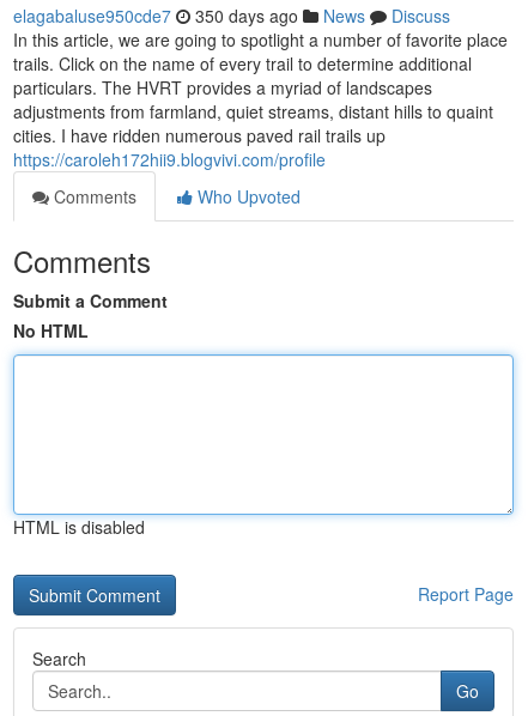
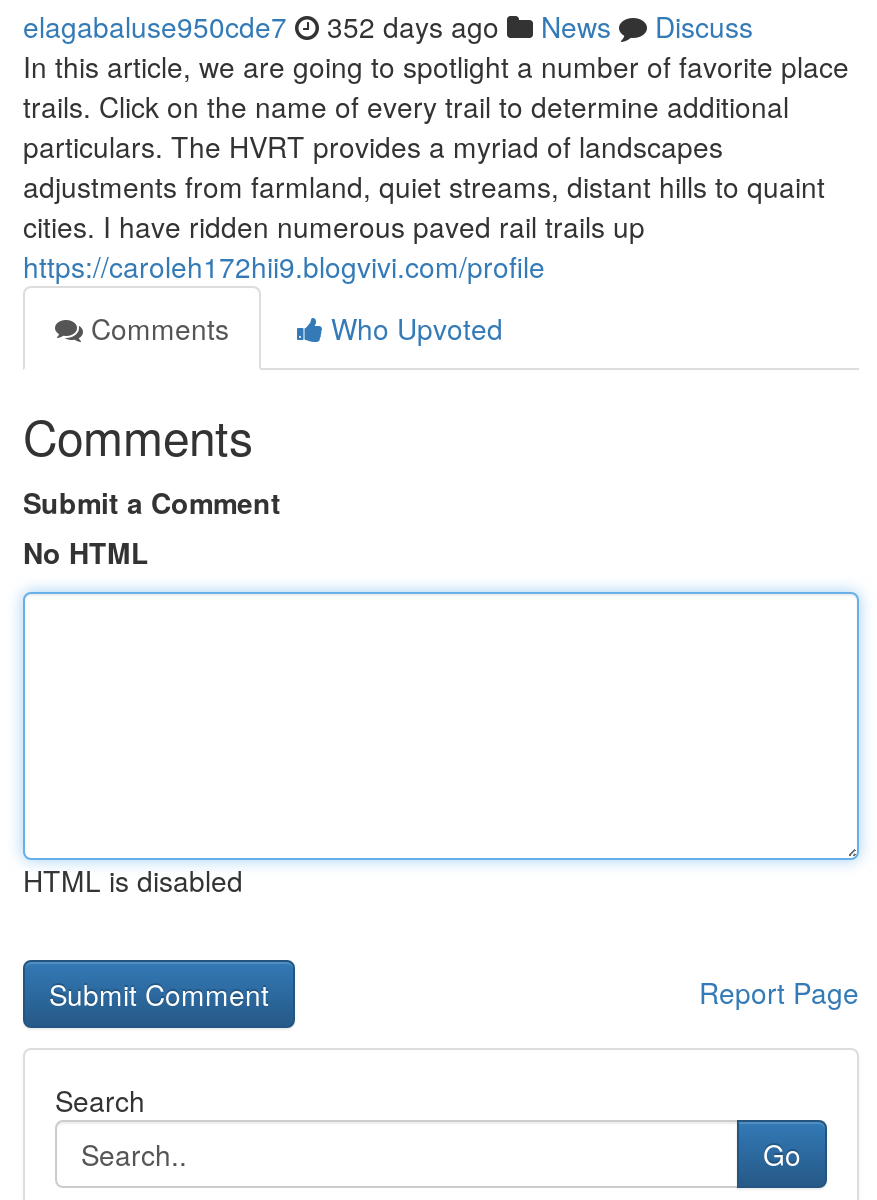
- elagabaluse950cde7 350 days ago News Discuss
+ elagabaluse950cde7 352 days ago News Discuss
